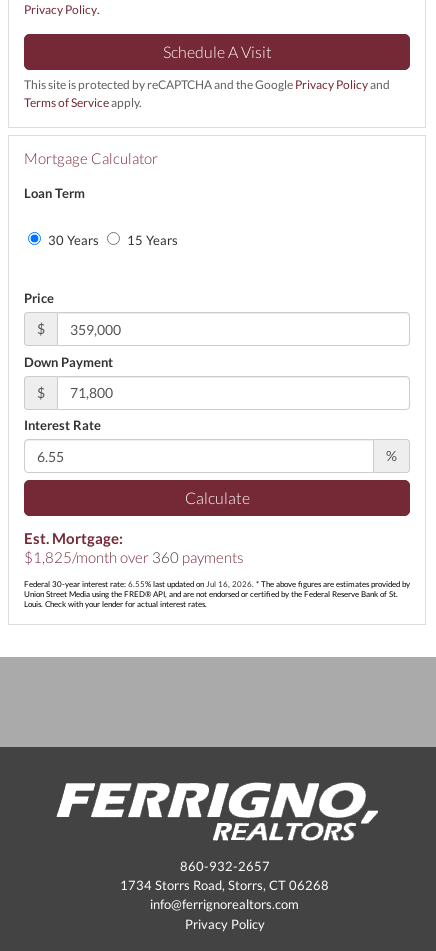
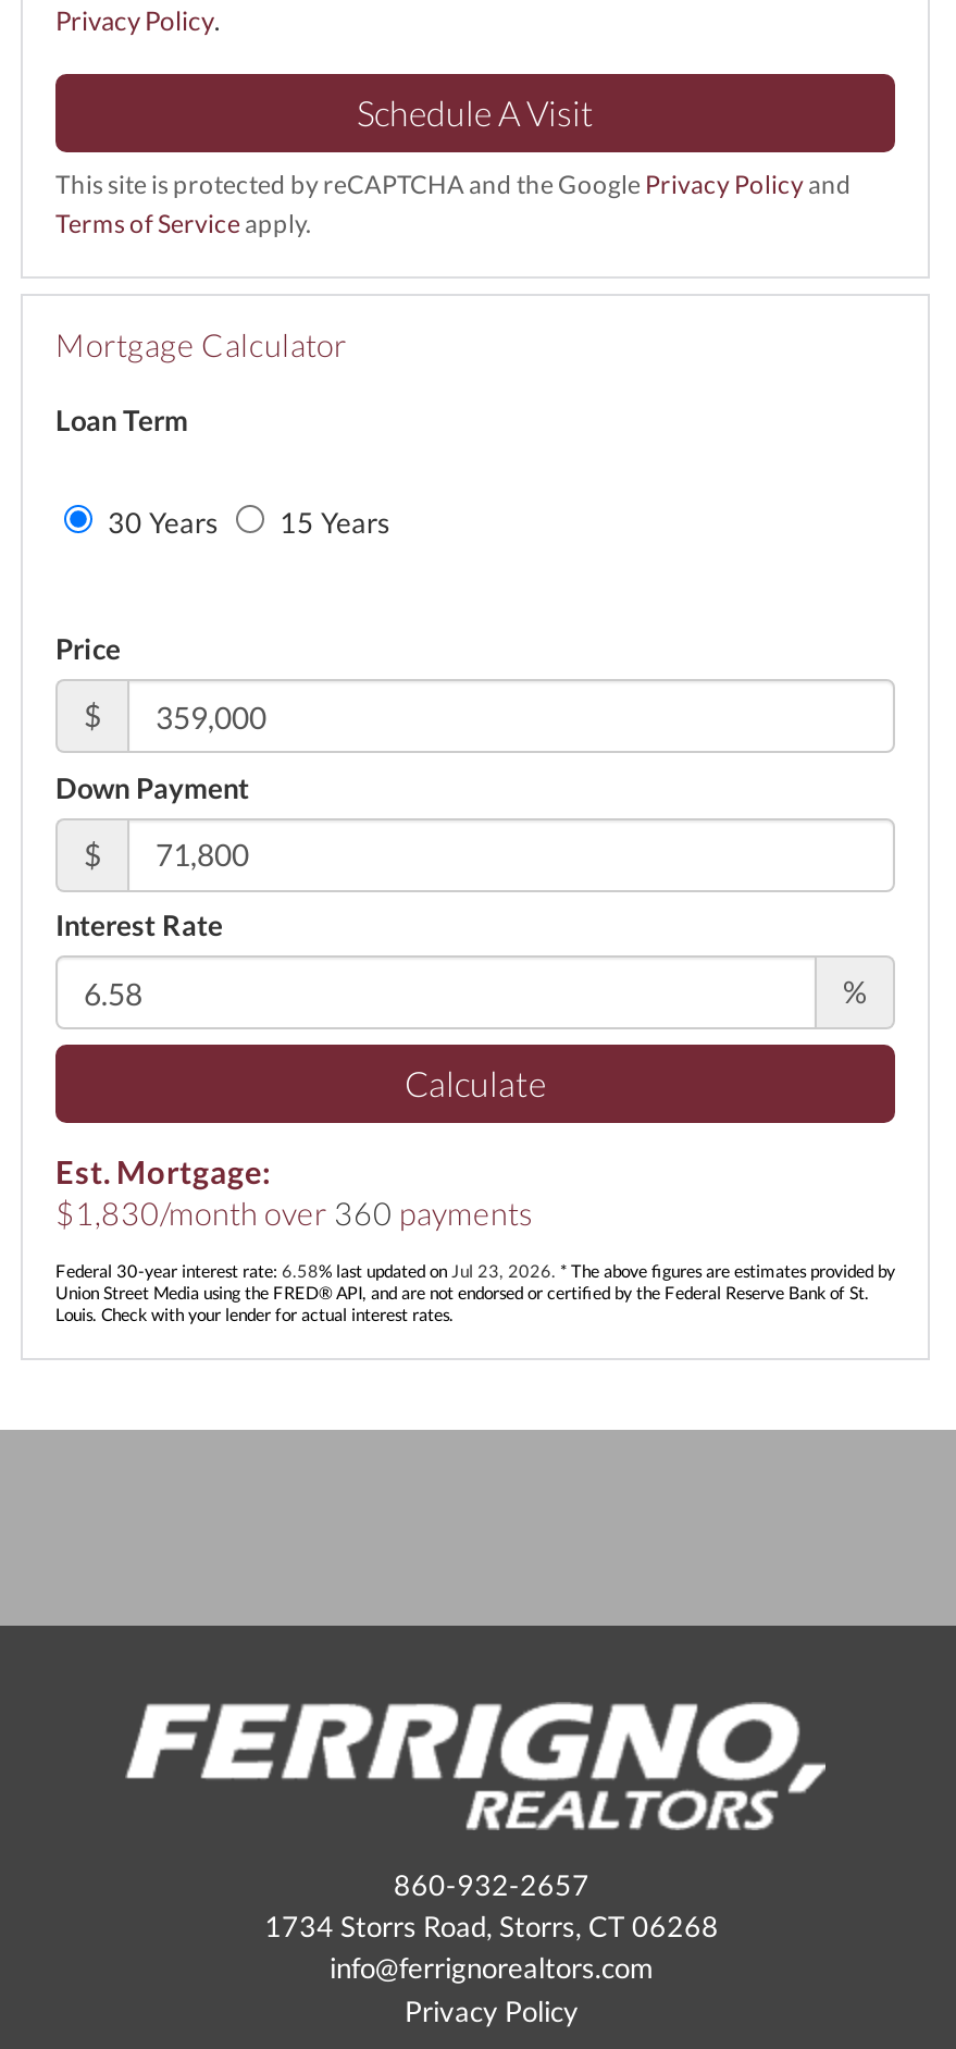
- $1,825/month over 360 payments
+ $1,830/month over 360 payments

- Federal 30-year interest rate: 6.55% last updated on Jul 16, 2026. * The above figures are estimates provided by
+ Federal 30-year interest rate: 6.58% last updated on Jul 23, 2026. * The above figures are estimates provided by
